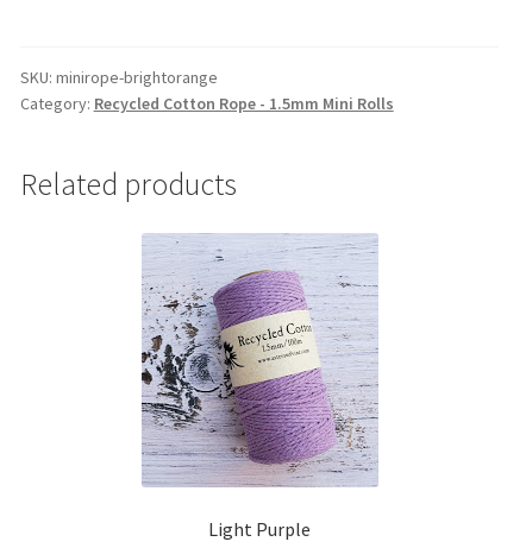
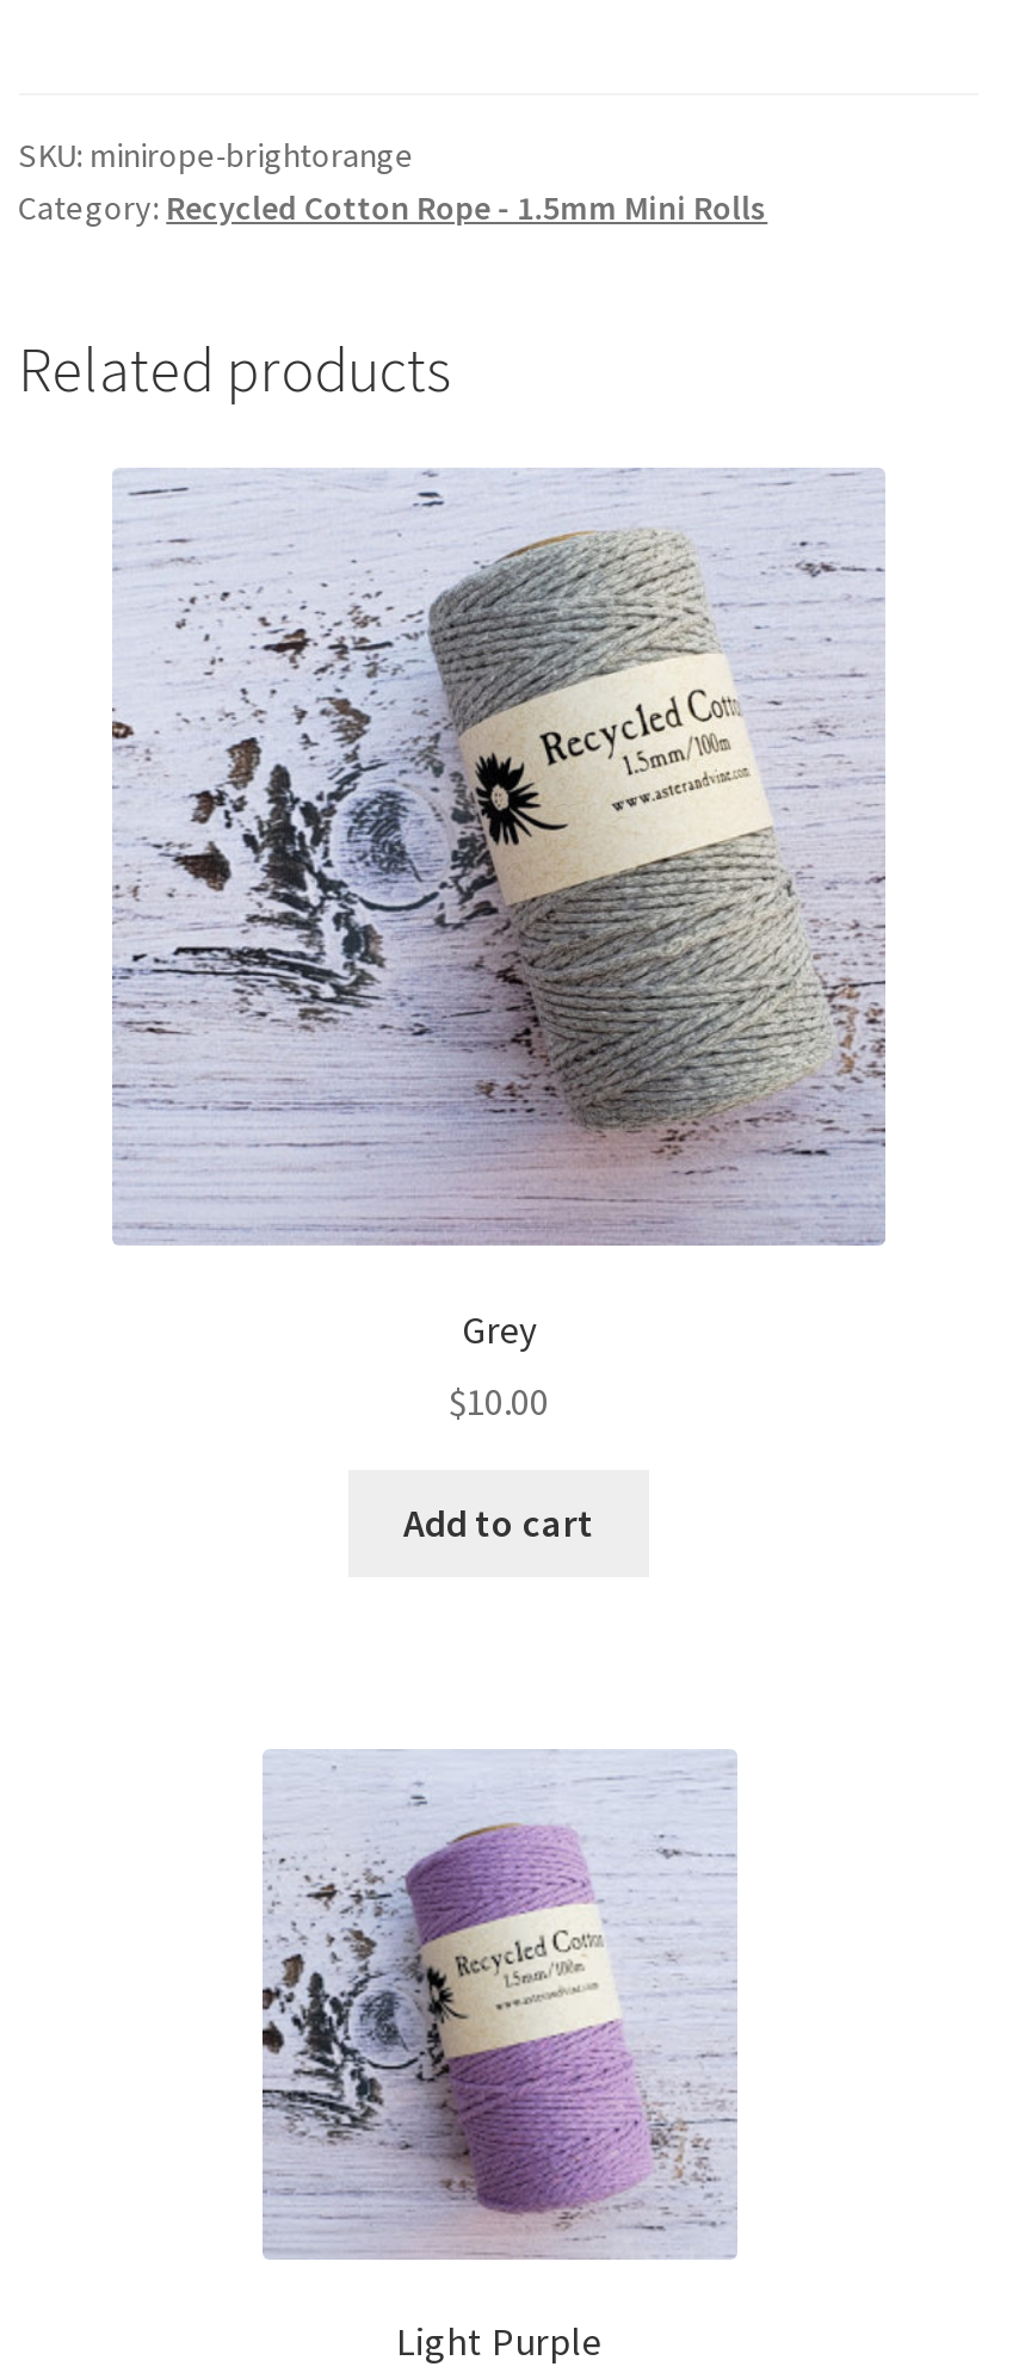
+ [image]
+ Grey
+ $10.00
+ Add to cart
